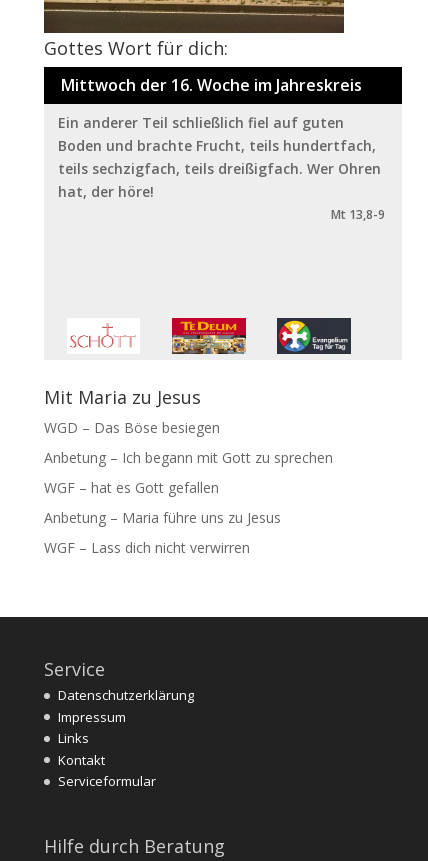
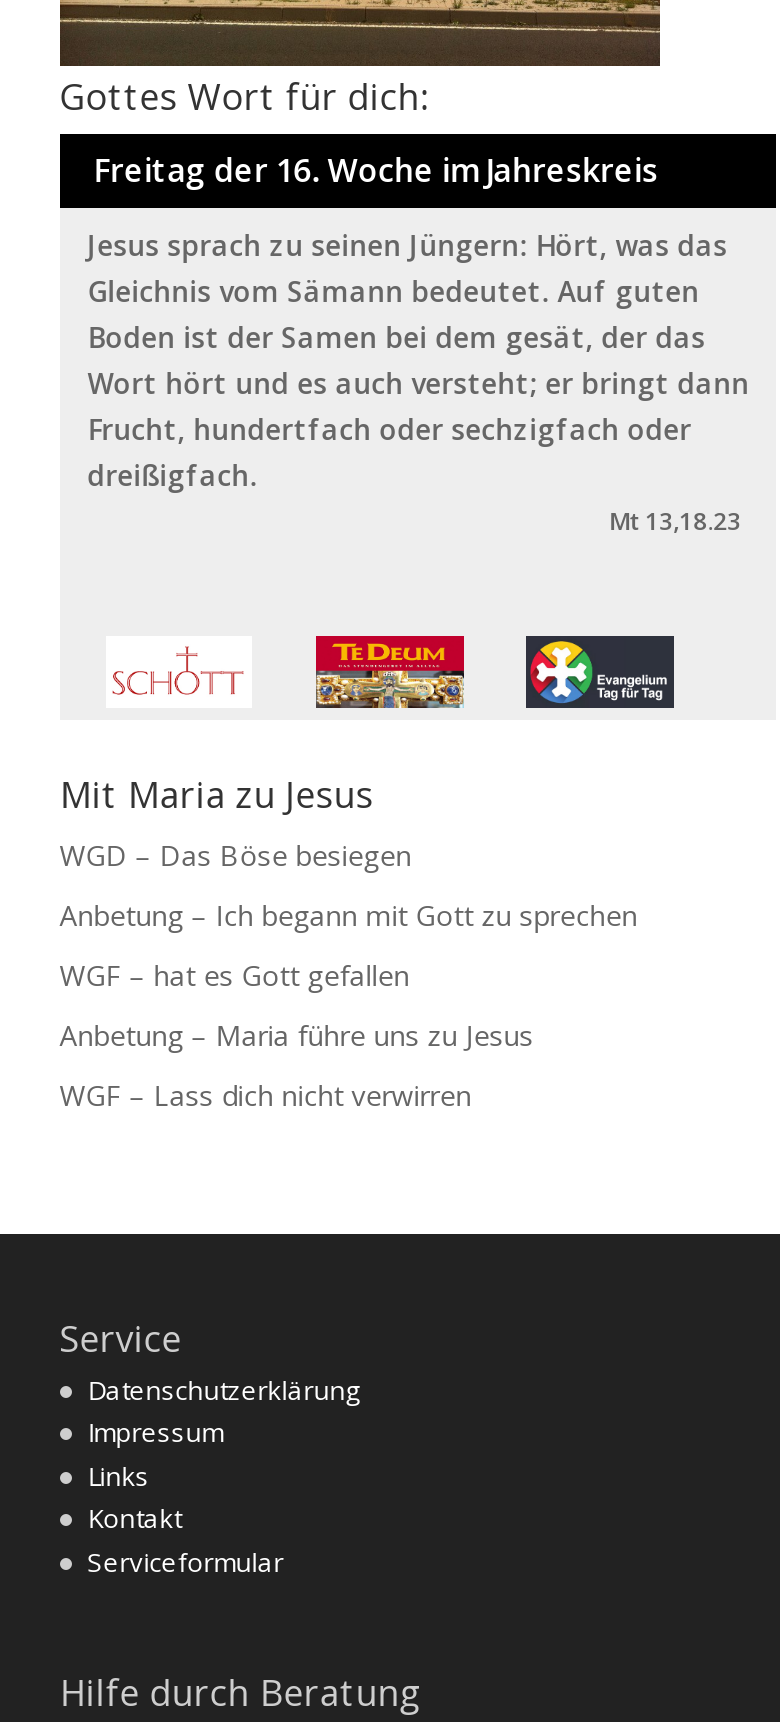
- Mittwoch der 16. Woche im Jahreskreis
+ Freitag der 16. Woche im Jahreskreis

- Ein anderer Teil schließlich fiel auf guten
- Boden und brachte Frucht, teils hundertfach,
- teils sechzigfach, teils dreißigfach. Wer Ohren
- hat, der höre!
- Mt 13,8-9
+ Jesus sprach zu seinen Jüngern: Hört, was das
+ Gleichnis vom Sämann bedeutet. Auf guten
+ Boden ist der Samen bei dem gesät, der das
+ Wort hört und es auch versteht; er bringt dann
+ Frucht, hundertfach oder sechzigfach oder
+ dreißigfach.
+ Mt 13,18.23
